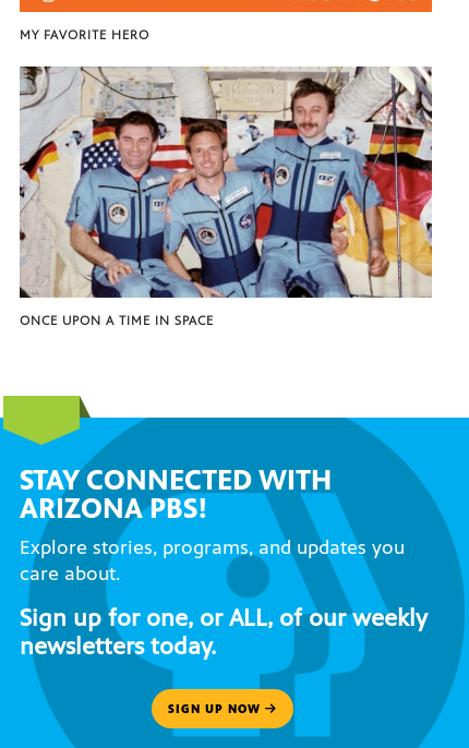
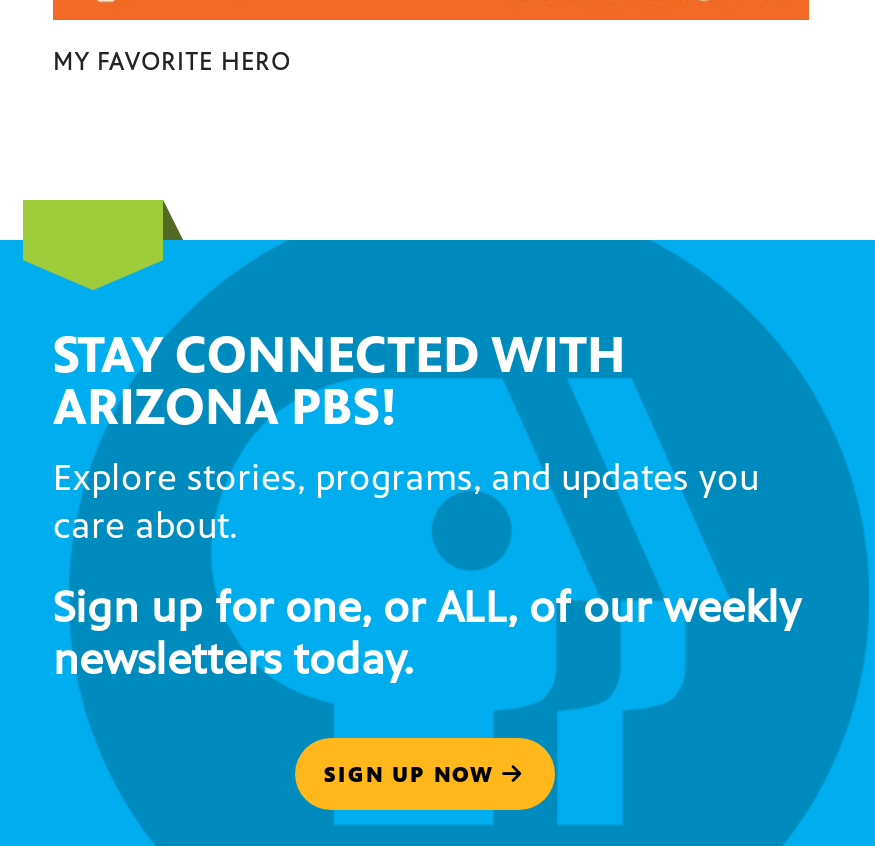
- [image]
- ONCE UPON A TIME IN SPACE
